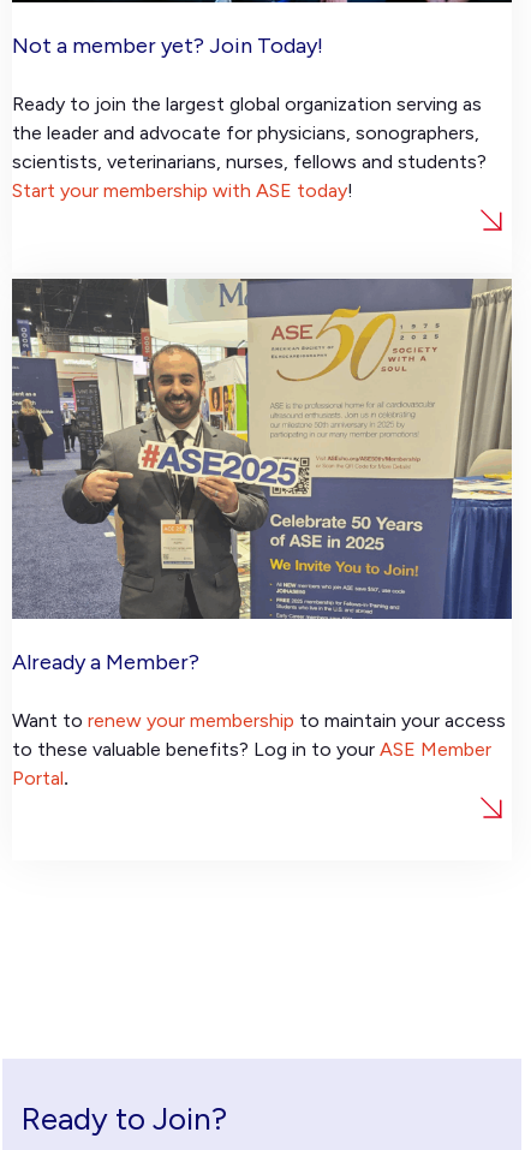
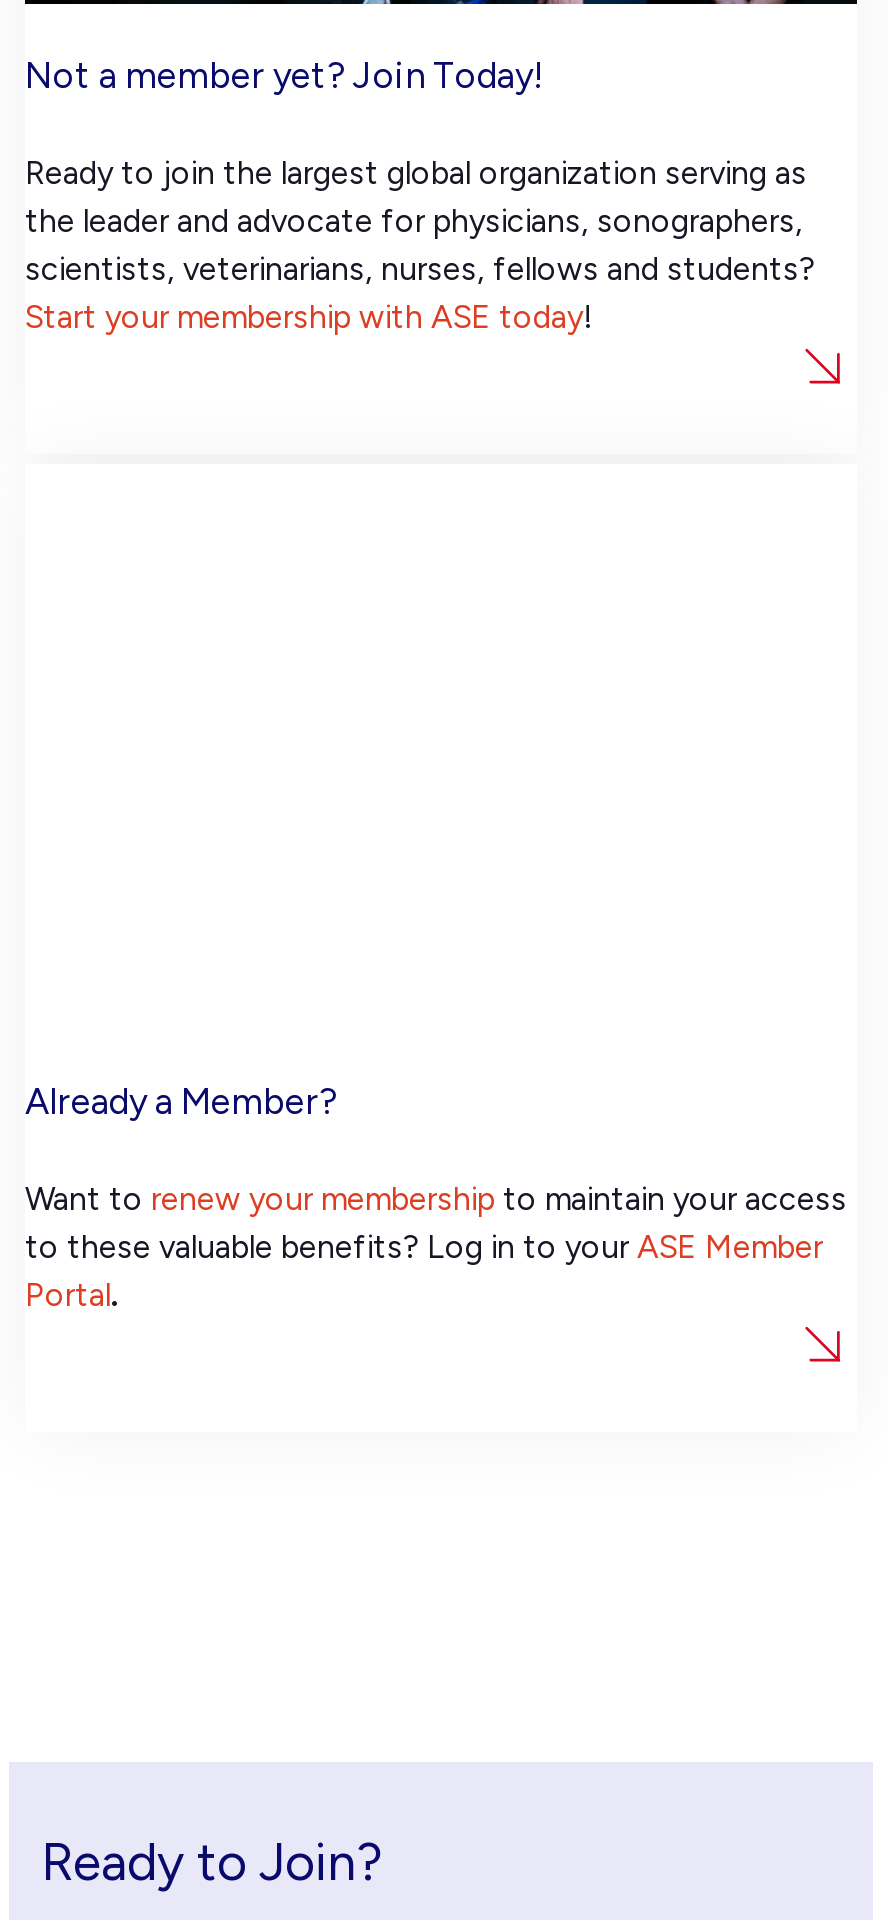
- [image]
